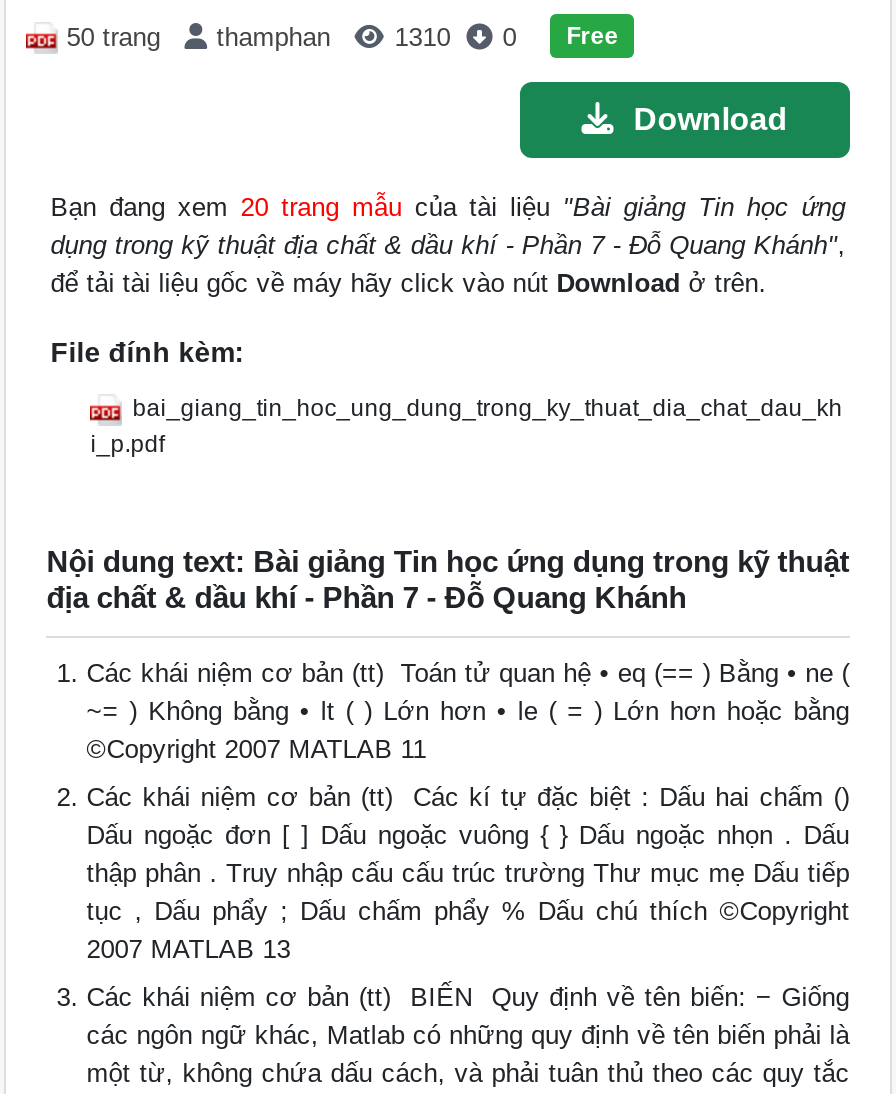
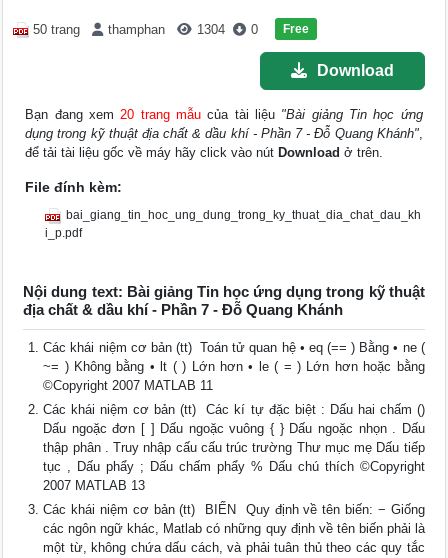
- 1310 0 Free
+ 1304 0 Free
